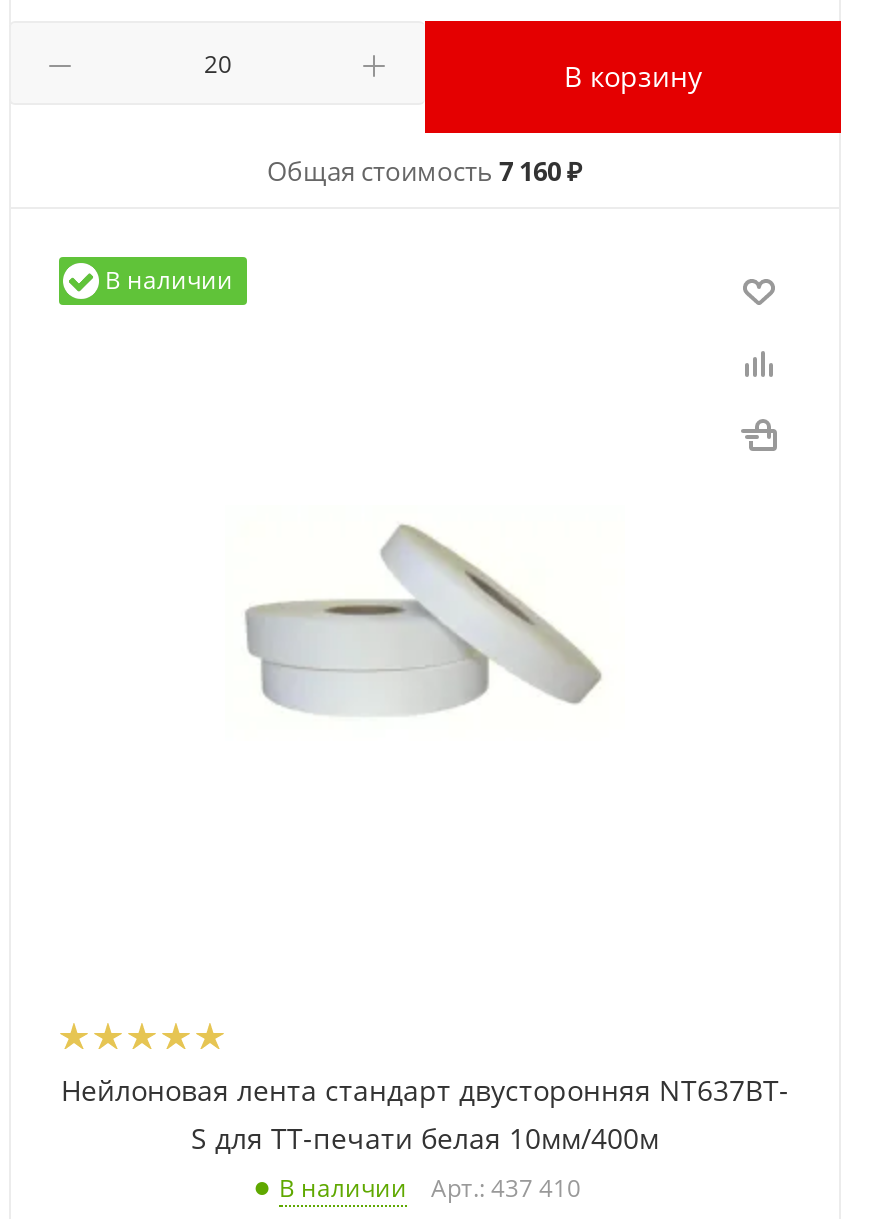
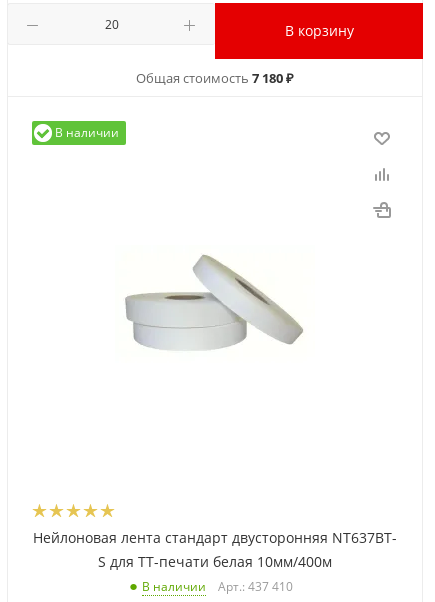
- Общая стоимость 7 160 ₽
+ Общая стоимость 7 180 ₽
